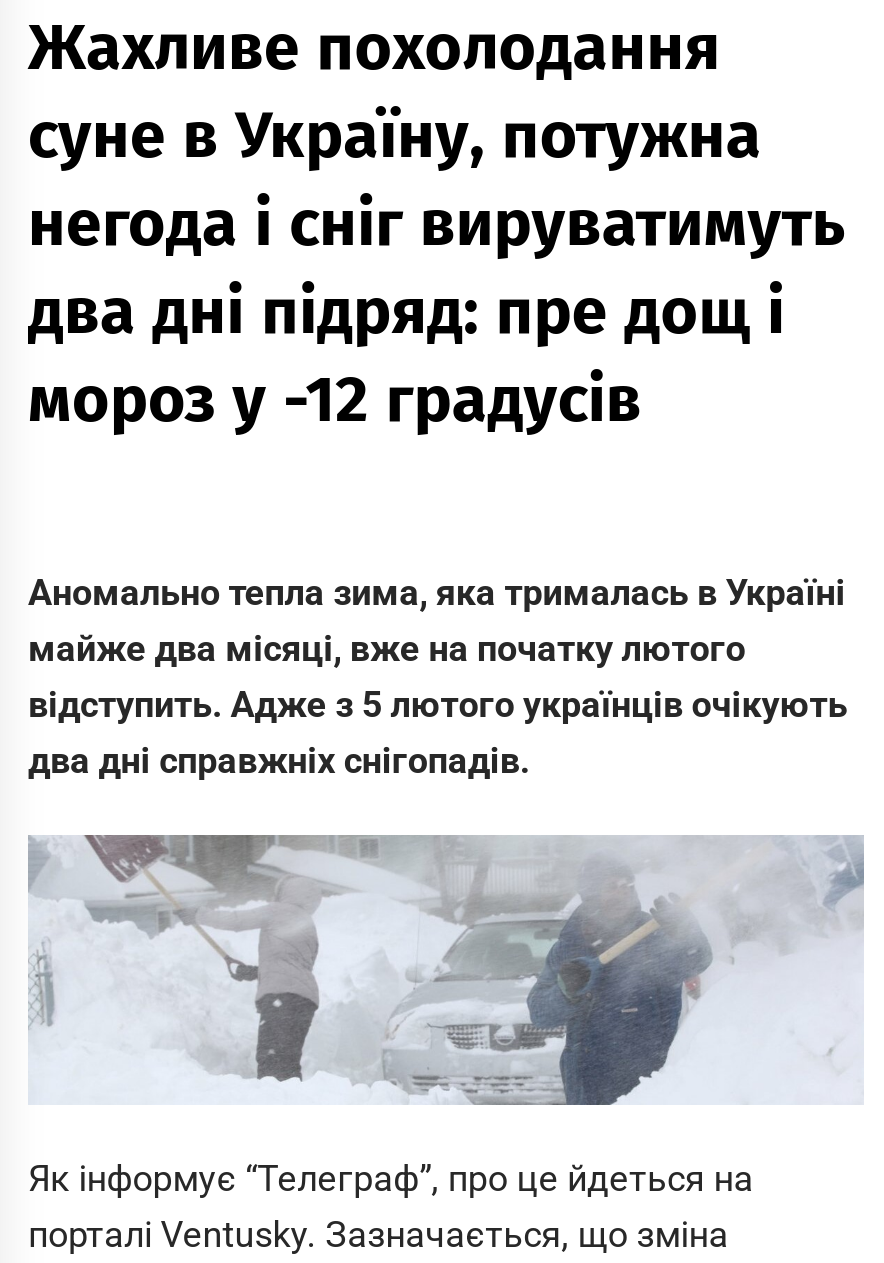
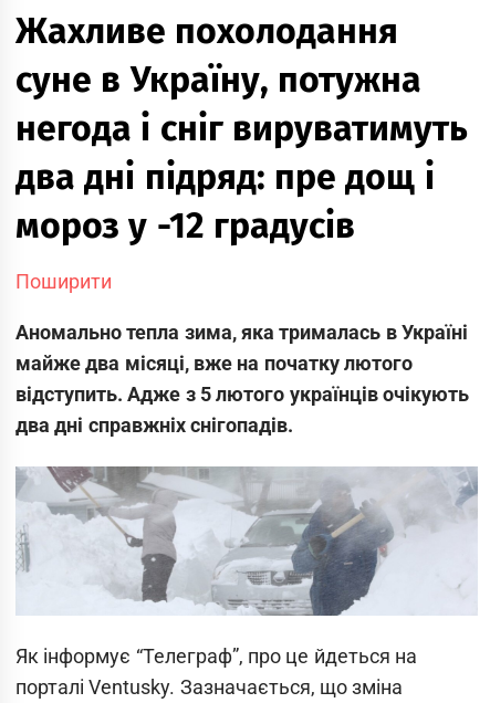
+ Поширити
